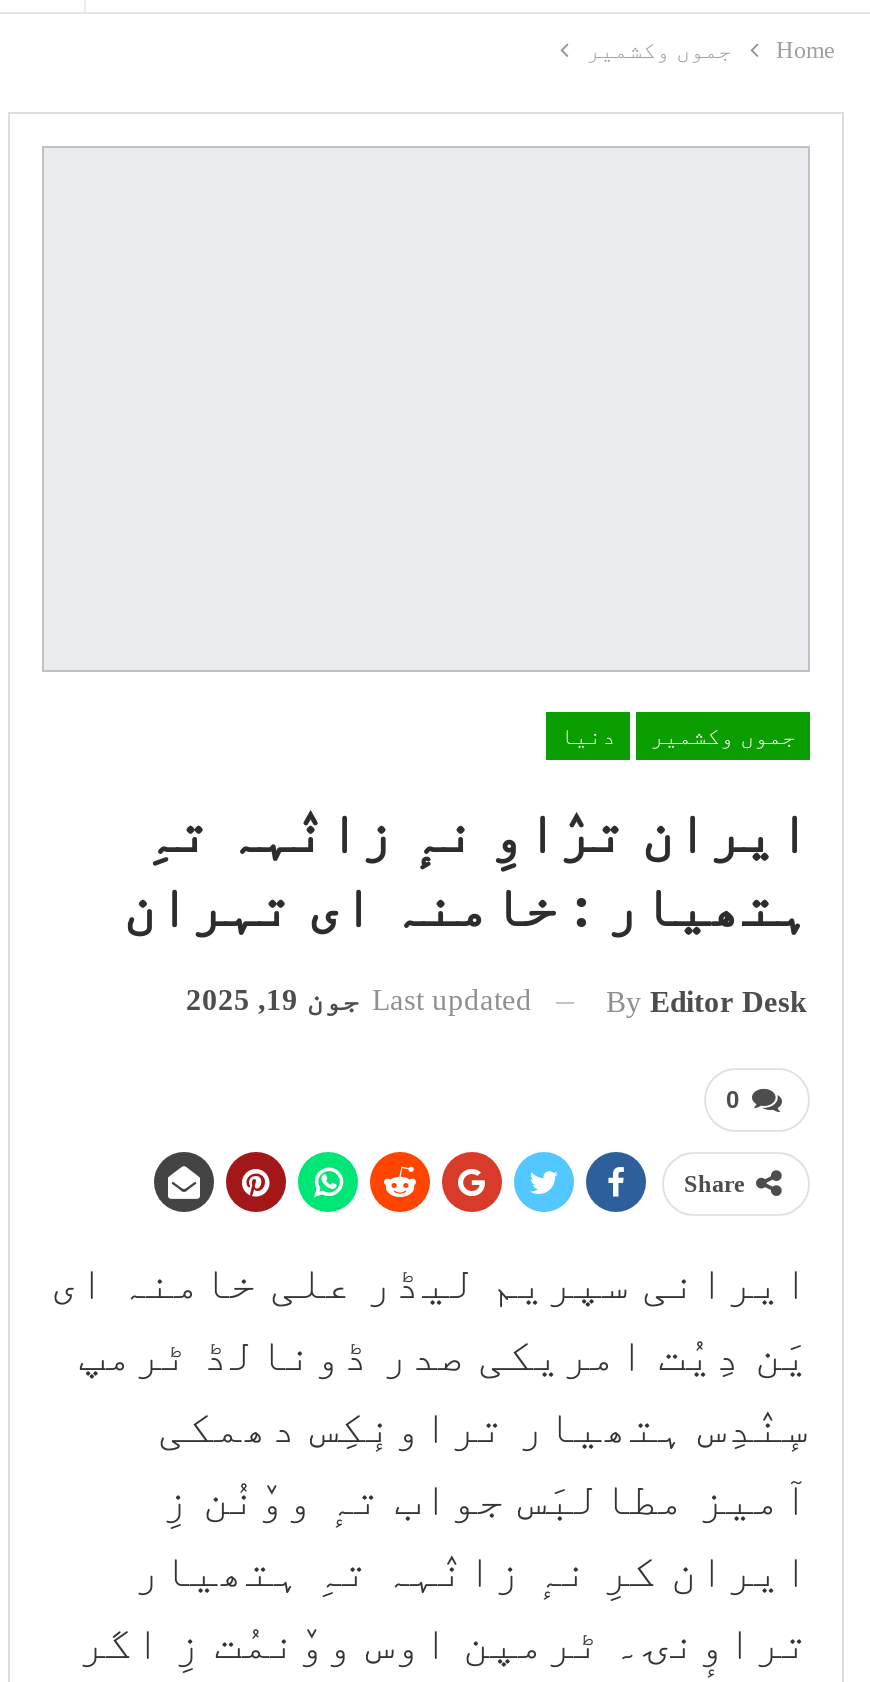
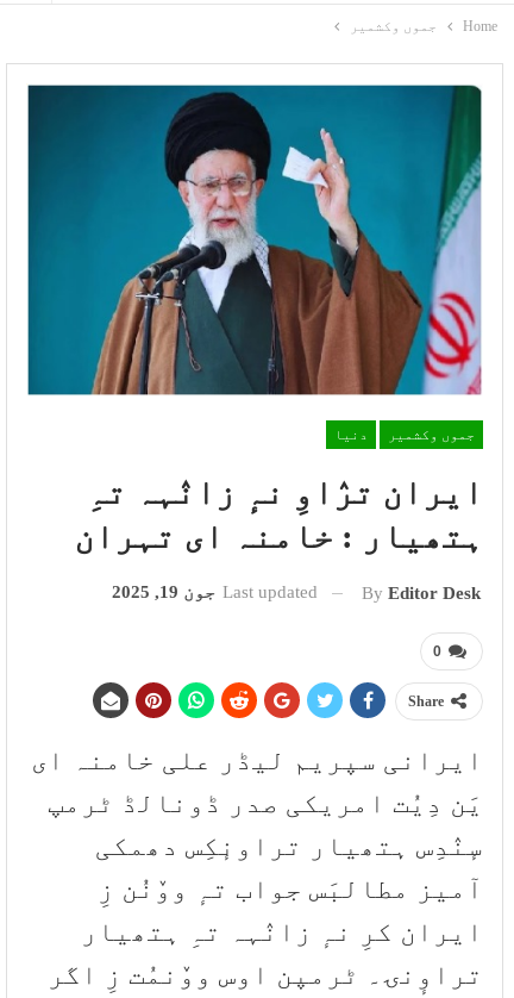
+ [image]
